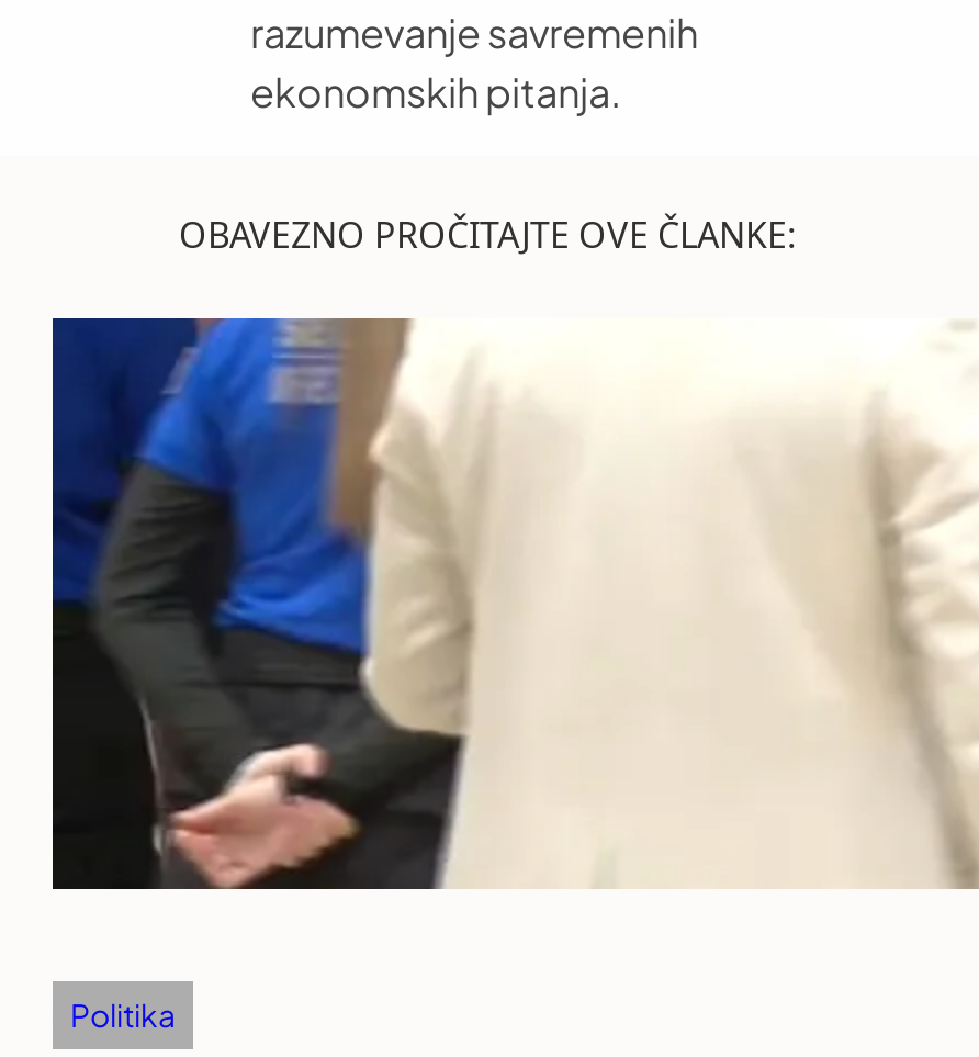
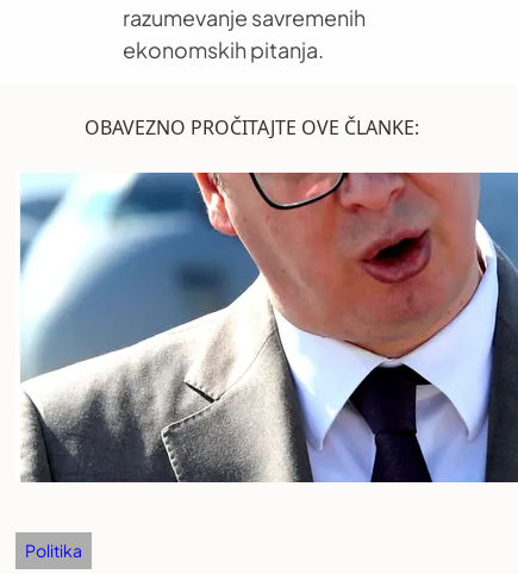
- [image]
+ [image]
